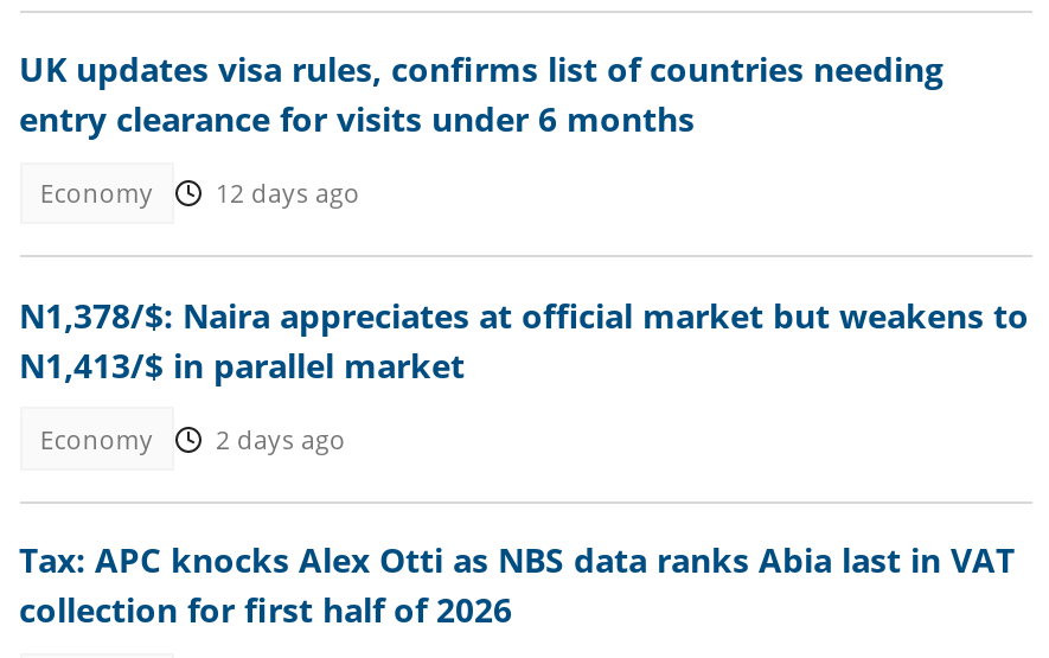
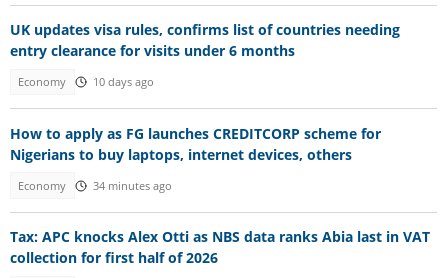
- Economy 12 days ago
+ Economy 10 days ago

- N1,378/$: Naira appreciates at official market but weakens to
- N1,413/$ in parallel market
+ How to apply as FG launches CREDITCORP scheme for
+ Nigerians to buy laptops, internet devices, others

- Economy 2 days ago
+ Economy 34 minutes ago
